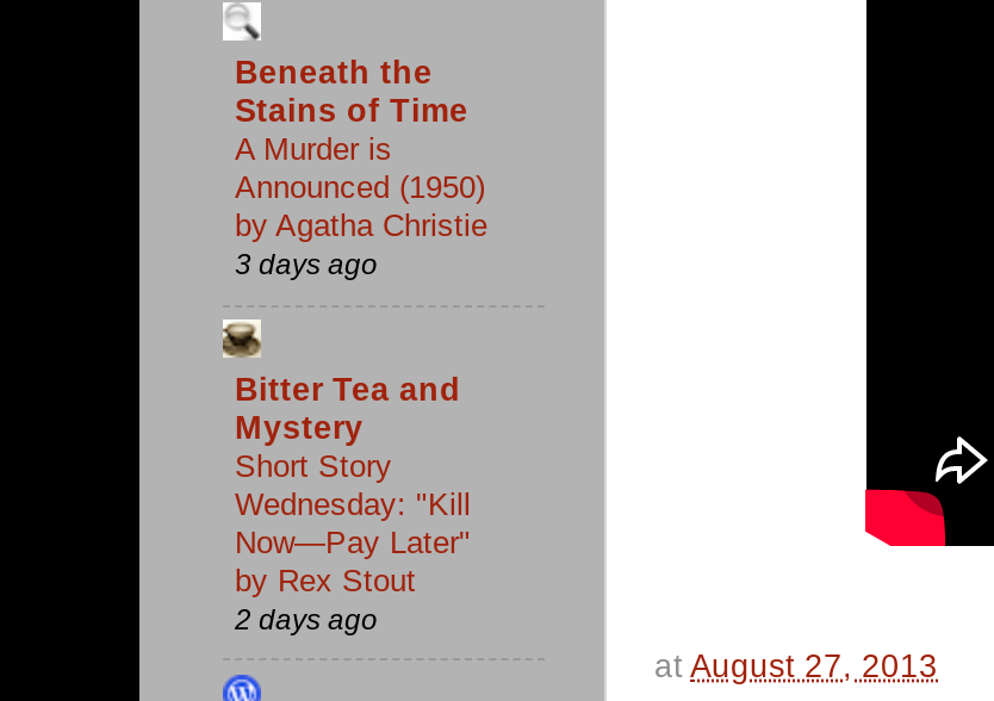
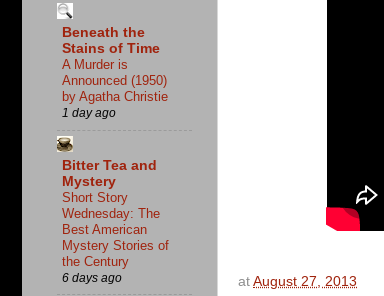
- 3 days ago
+ 1 day ago

- Wednesday: "Kill
- Now—Pay Later"
- by Rex Stout
- 2 days ago
+ Wednesday: The
+ Best American
+ Mystery Stories of
+ the Century
+ 6 days ago
